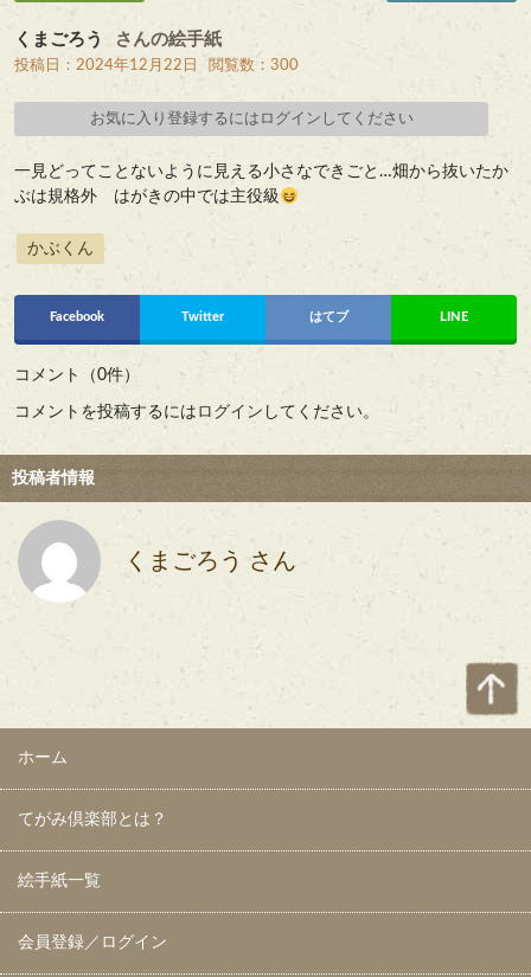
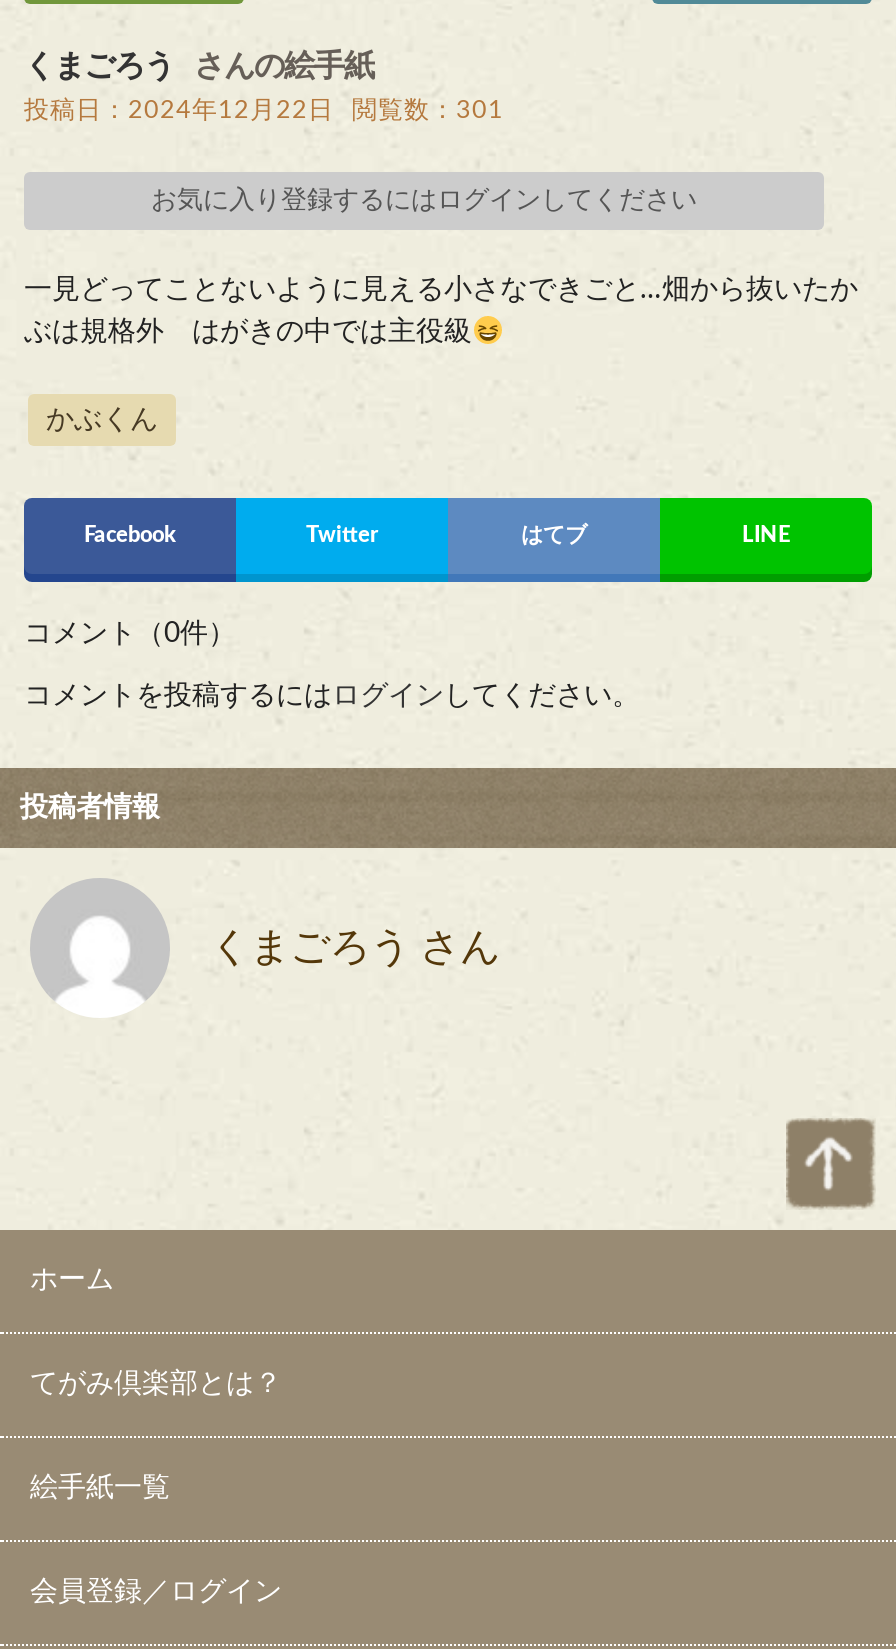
- 投稿日：2024年12月22日 閲覧数：300
+ 投稿日：2024年12月22日 閲覧数：301
